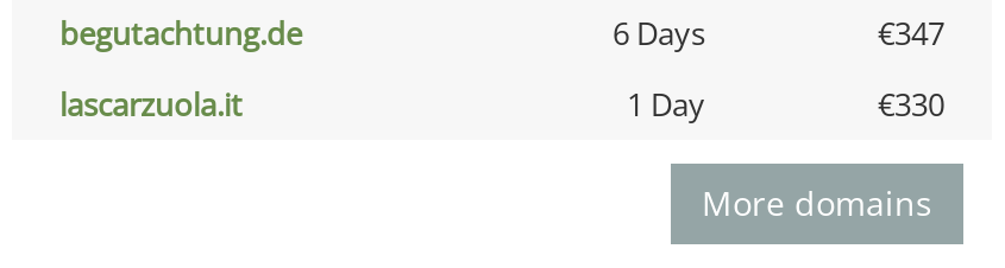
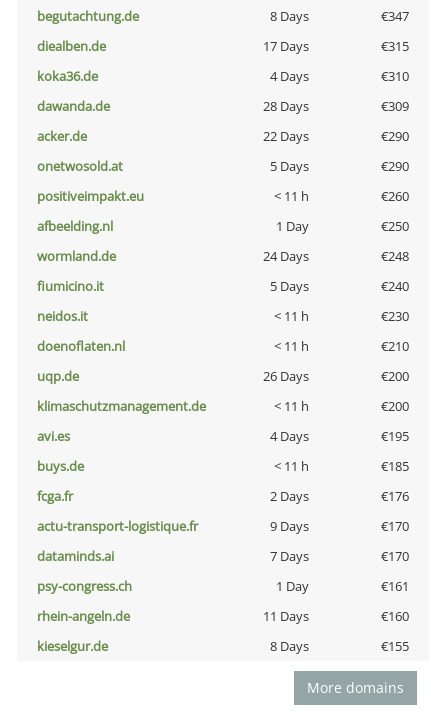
- 6 Days
+ 8 Days

- lascarzuola.it
+ diealben.de
+ 17 Days
+ €315
+ koka36.de
+ 4 Days
+ €310
+ dawanda.de
+ 28 Days
+ €309
+ acker.de
+ 22 Days
+ €290
+ onetwosold.at
+ 5 Days
+ €290
+ positiveimpakt.eu
+ < 11 h
+ €260
+ afbeelding.nl

- €330
+ €250
+ wormland.de
+ 24 Days
+ €248
+ fiumicino.it
+ 5 Days
+ €240
+ neidos.it
+ < 11 h
+ €230
+ doenoflaten.nl
+ < 11 h
+ €210
+ uqp.de
+ 26 Days
+ €200
+ klimaschutzmanagement.de
+ < 11 h
+ €200
+ avi.es
+ 4 Days
+ €195
+ buys.de
+ < 11 h
+ €185
+ fcga.fr
+ 2 Days
+ €176
+ actu-transport-logistique.fr
+ 9 Days
+ €170
+ dataminds.ai
+ 7 Days
+ €170
+ psy-congress.ch
+ 1 Day
+ €161
+ rhein-angeln.de
+ 11 Days
+ €160
+ kieselgur.de
+ 8 Days
+ €155
